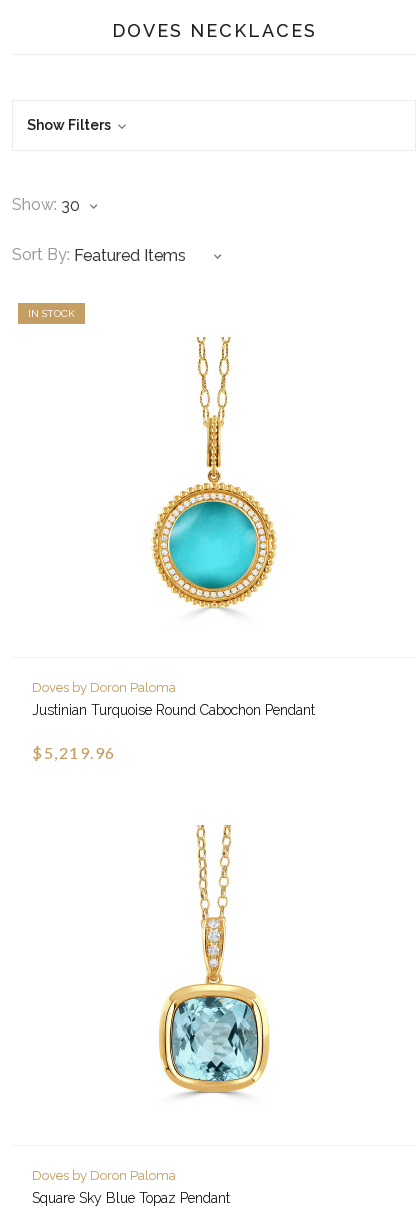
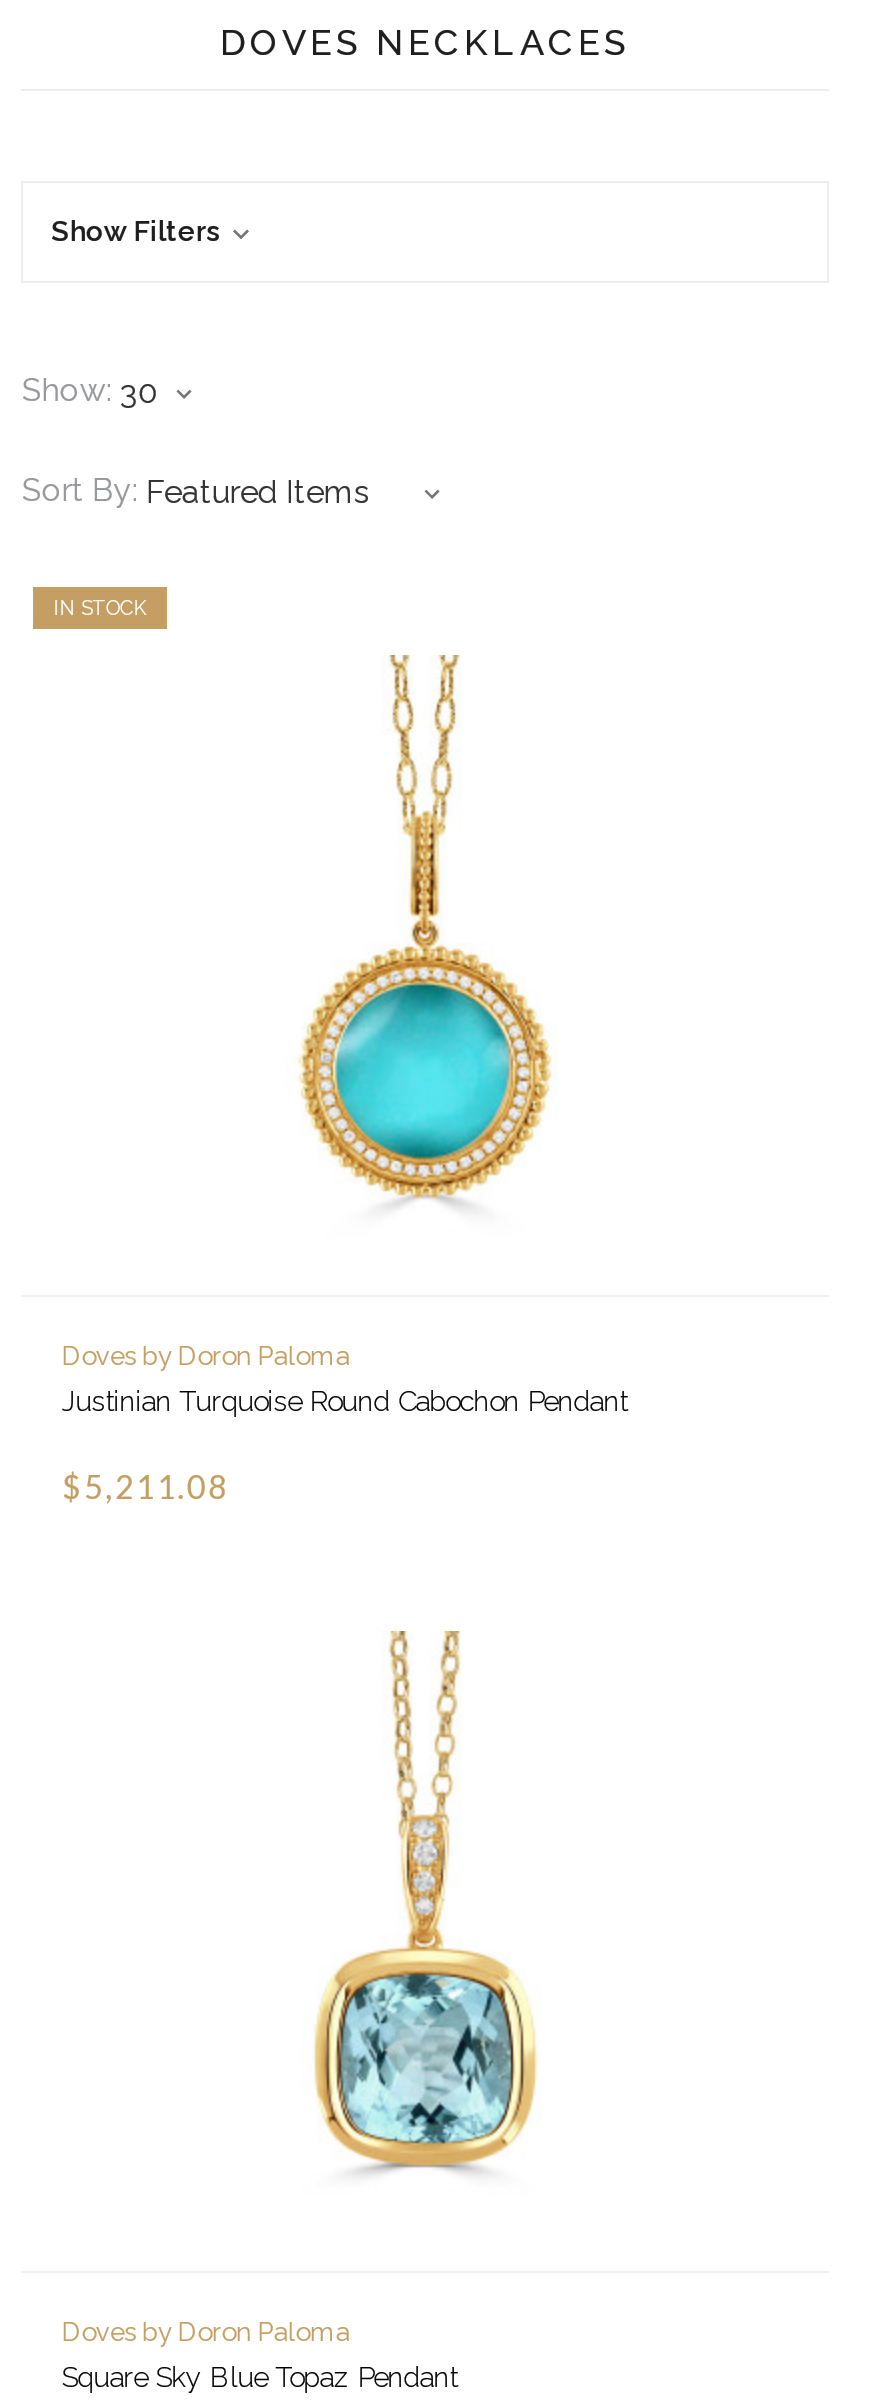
- $5,219.96
+ $5,211.08
